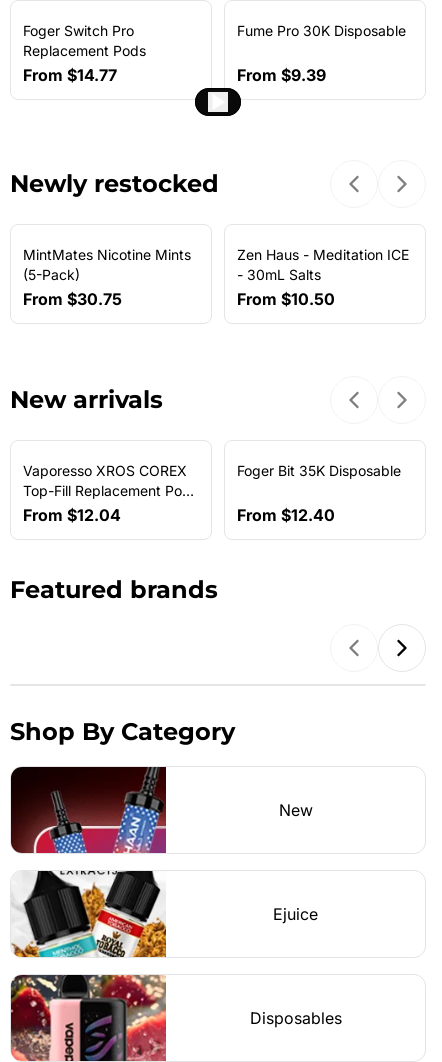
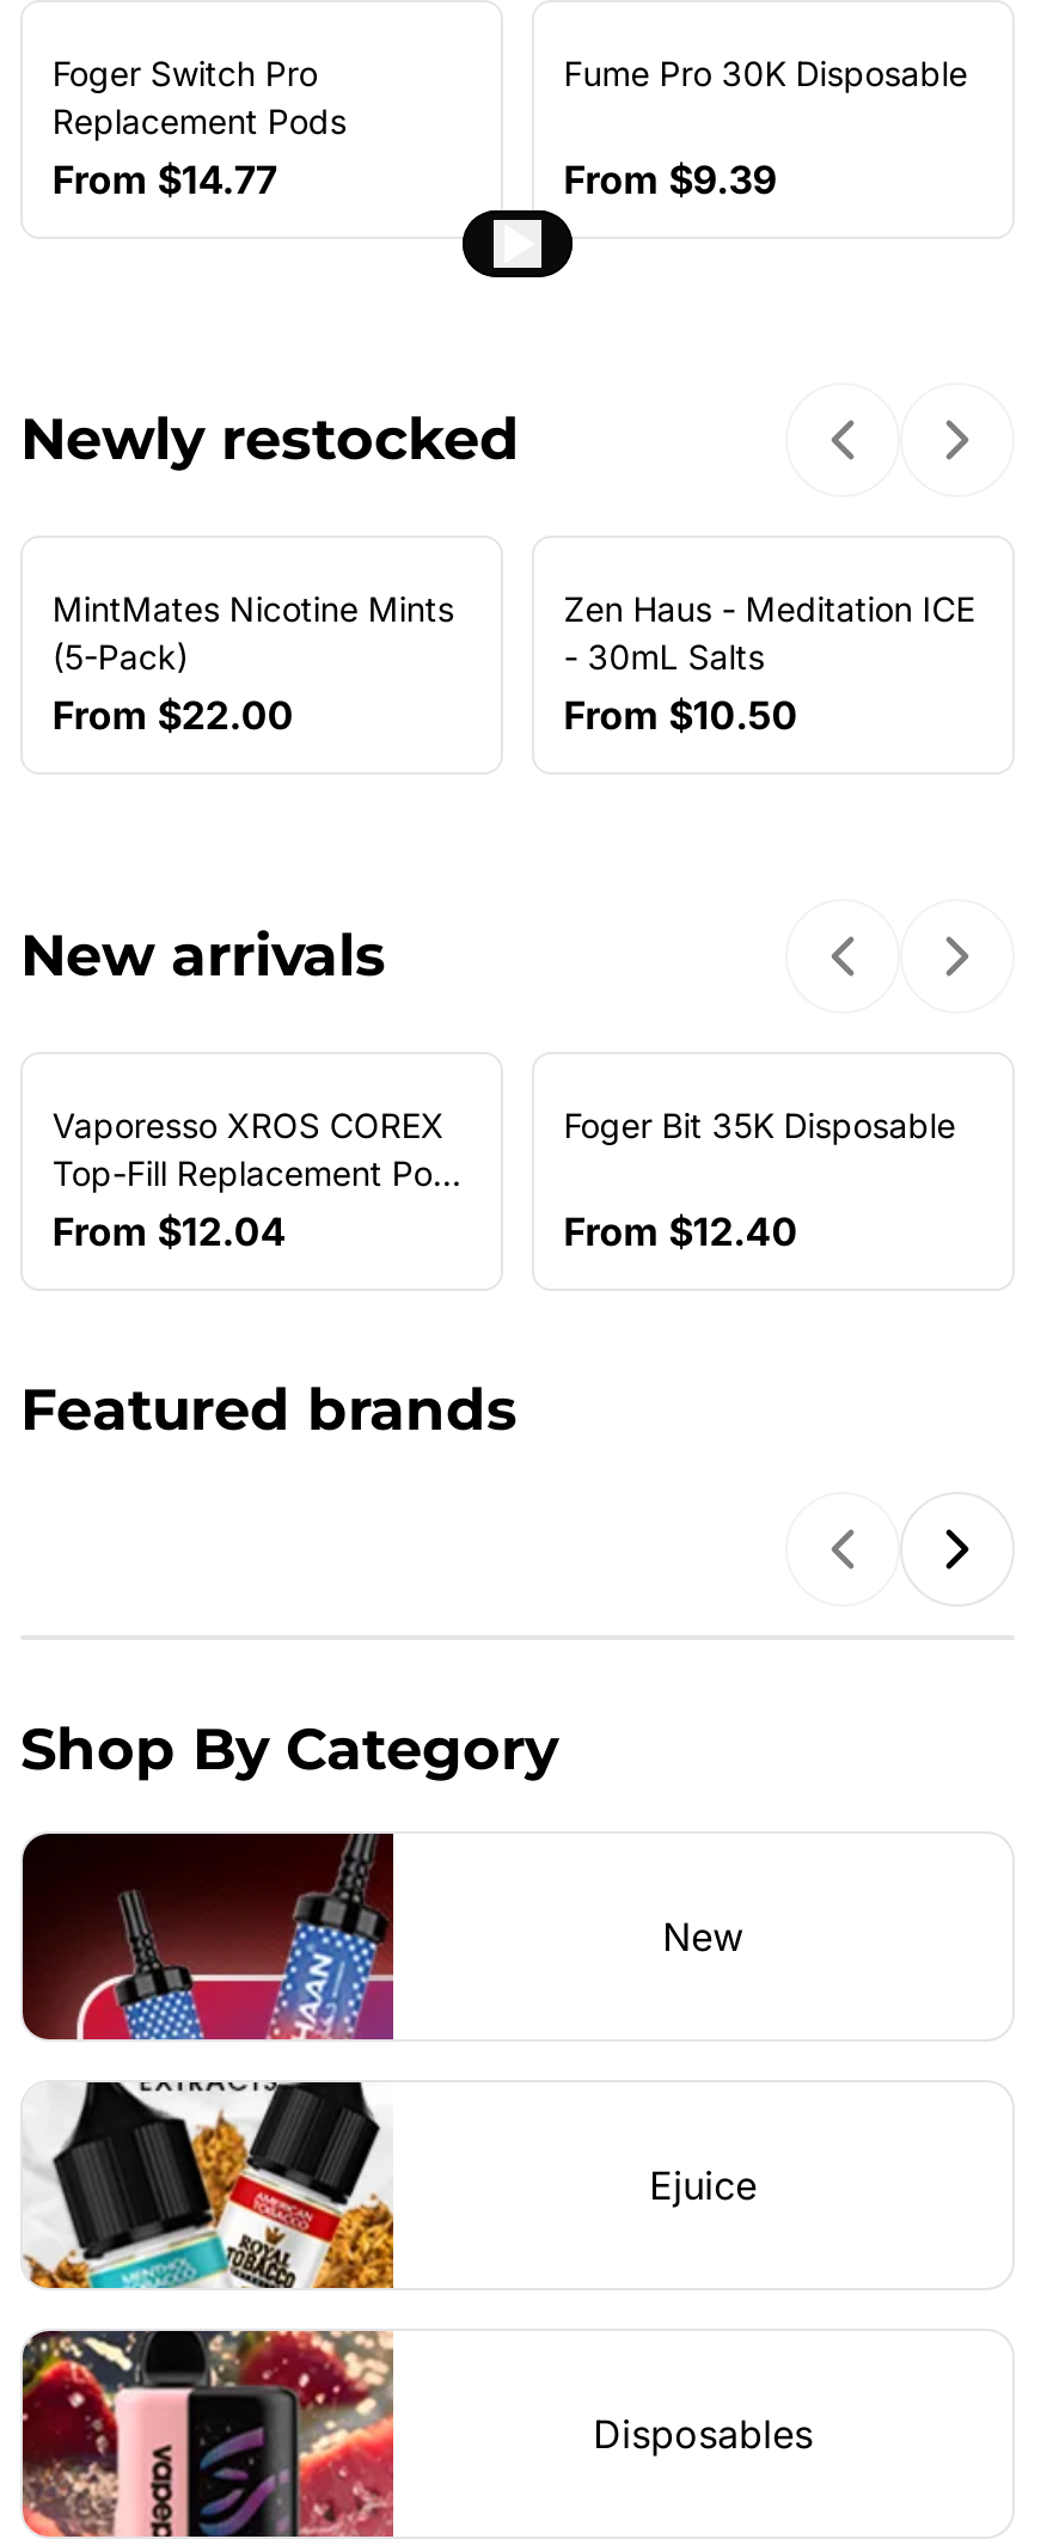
- From $30.75
+ From $22.00
